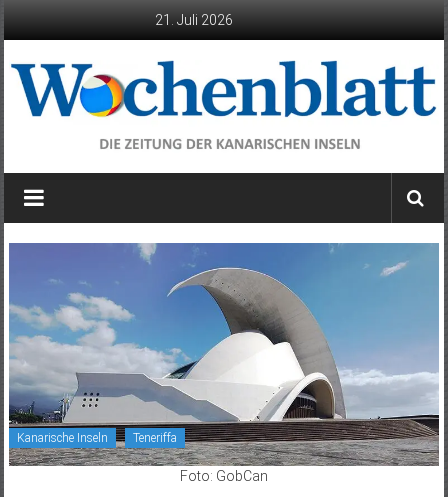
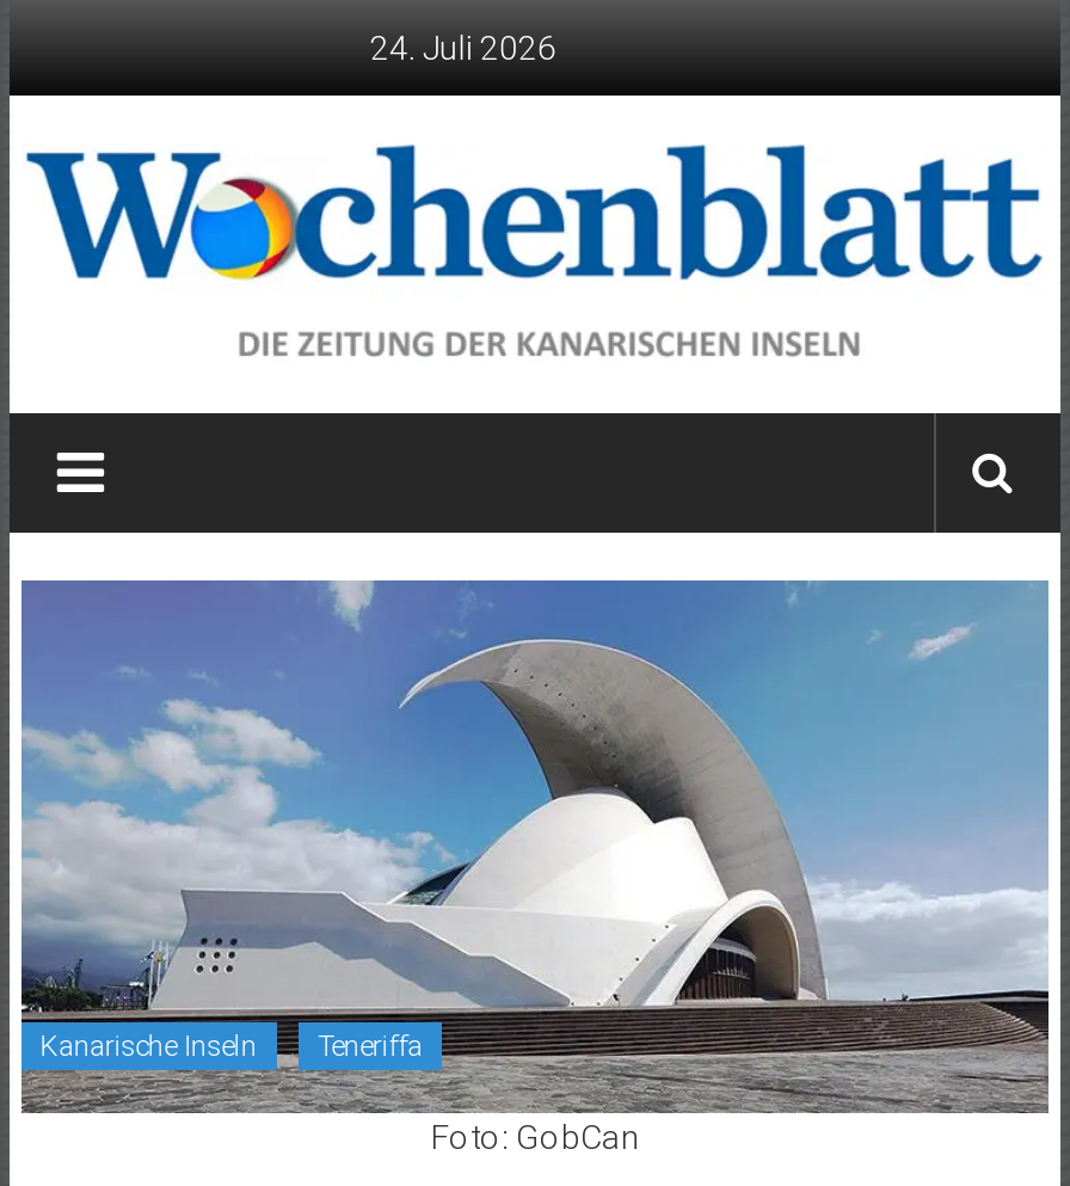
- 21. Juli 2026
+ 24. Juli 2026
